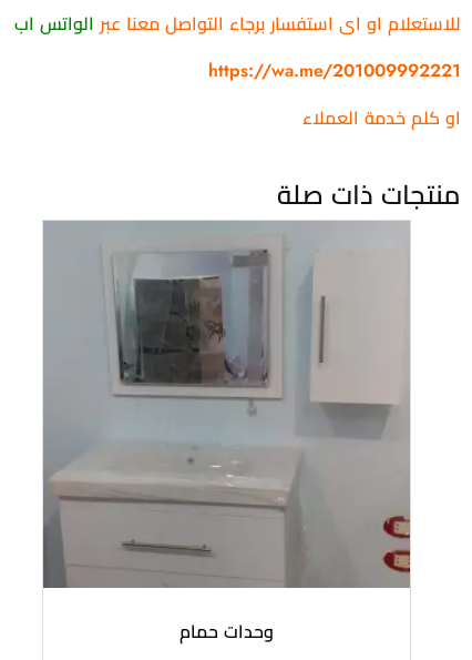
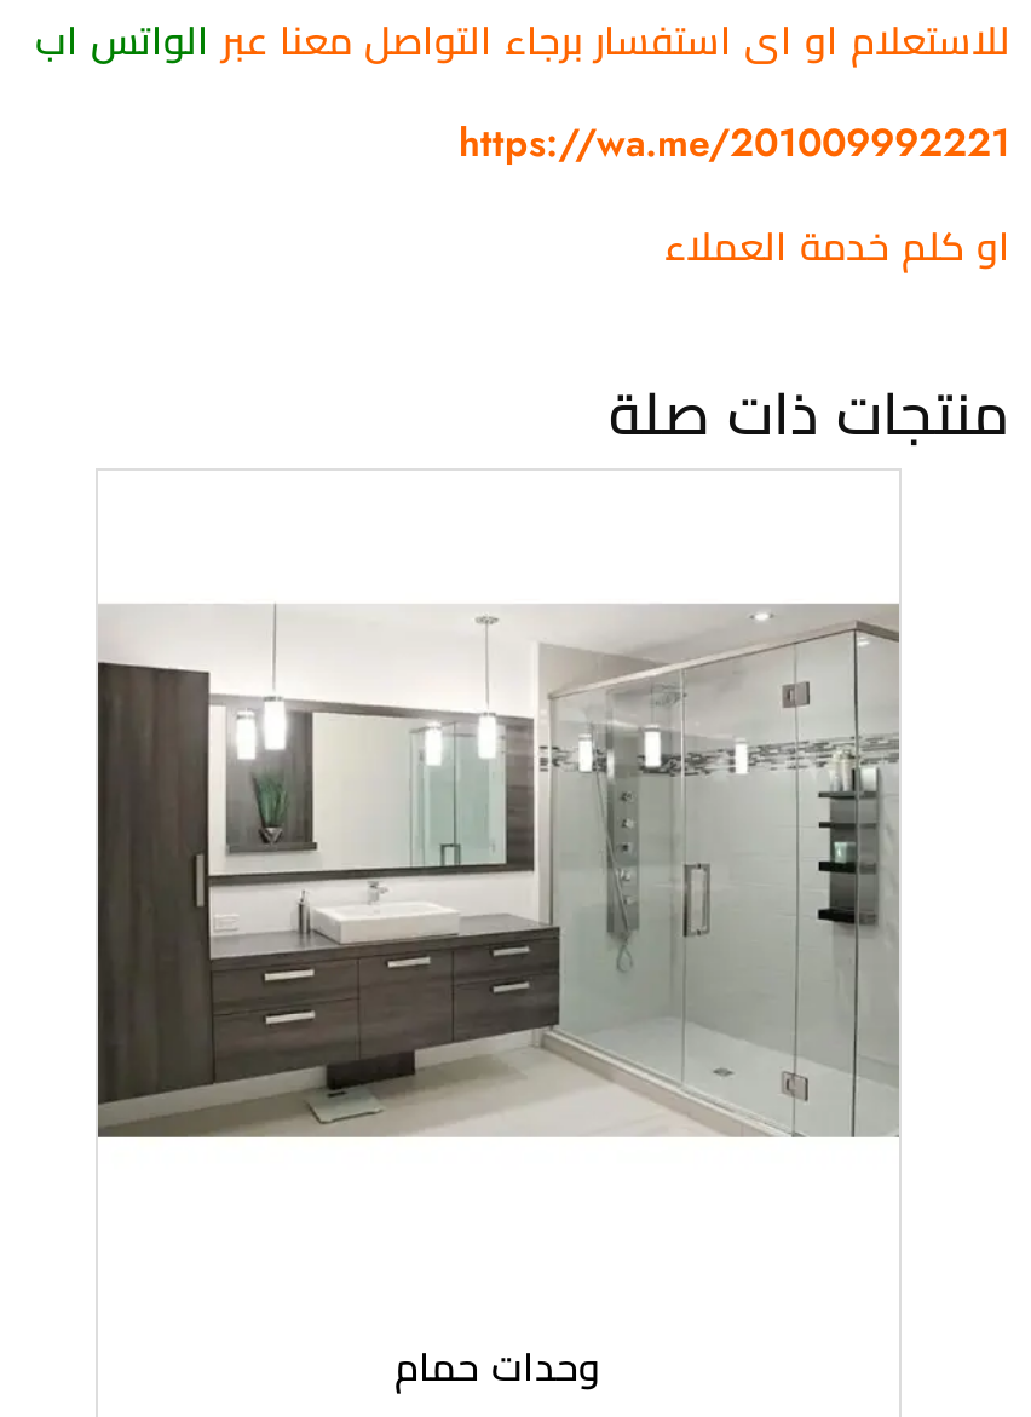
- [image]
+ [image]
